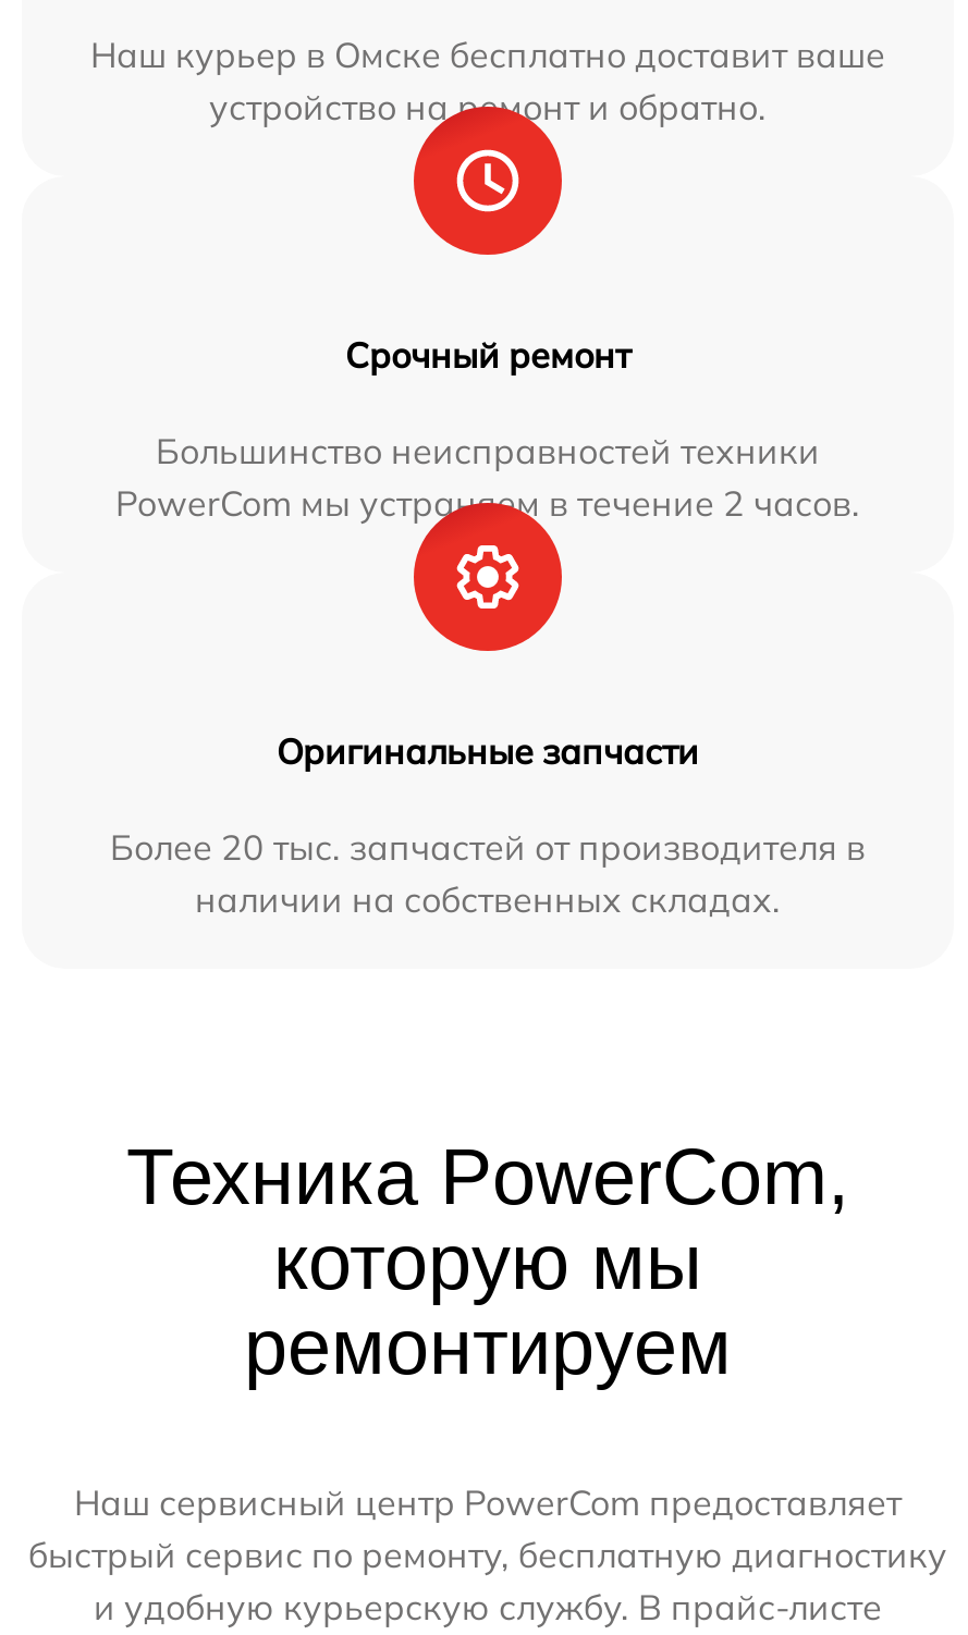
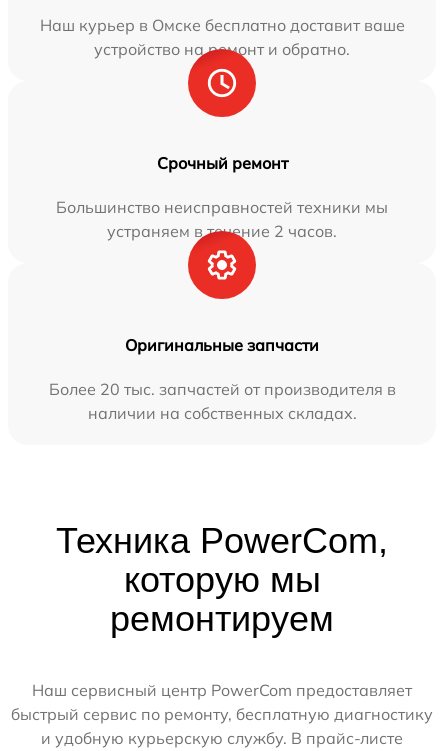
- Большинство неисправностей техники
- PowerCom мы устраняем в течение 2 часов.
+ Большинство неисправностей техники мы
+ устраняем в течение 2 часов.
